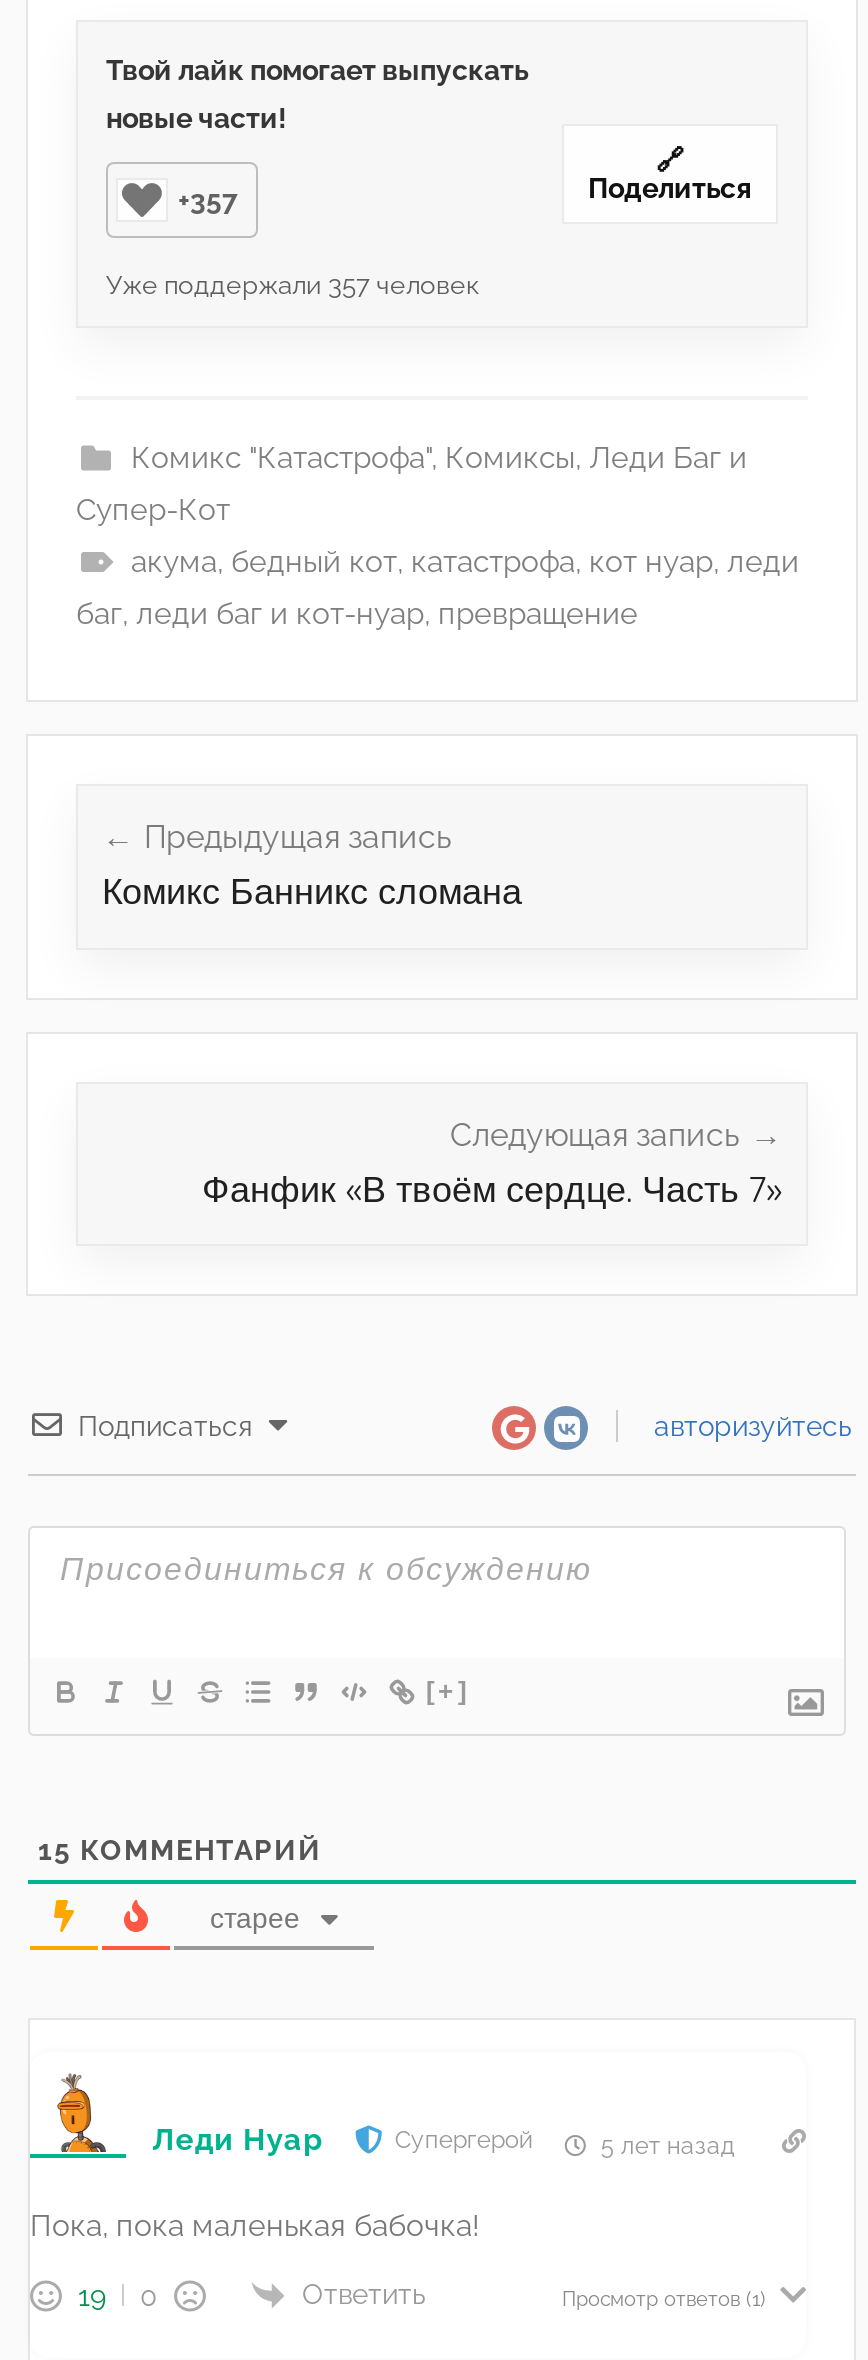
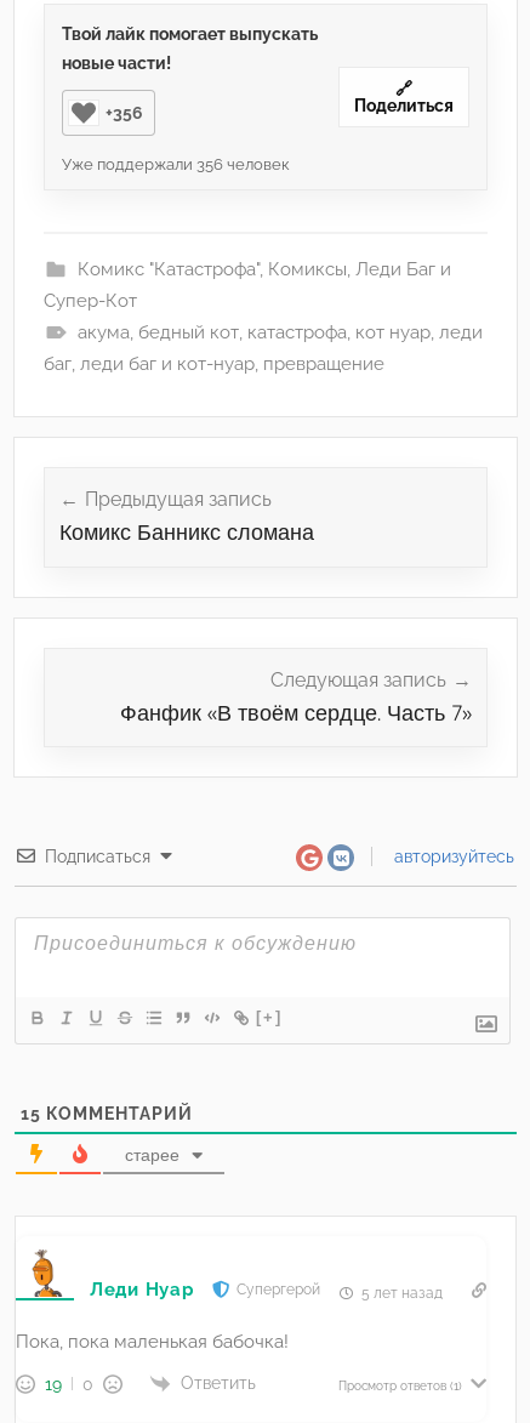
- +357
+ +356

- Уже поддержали 357 человек
+ Уже поддержали 356 человек
